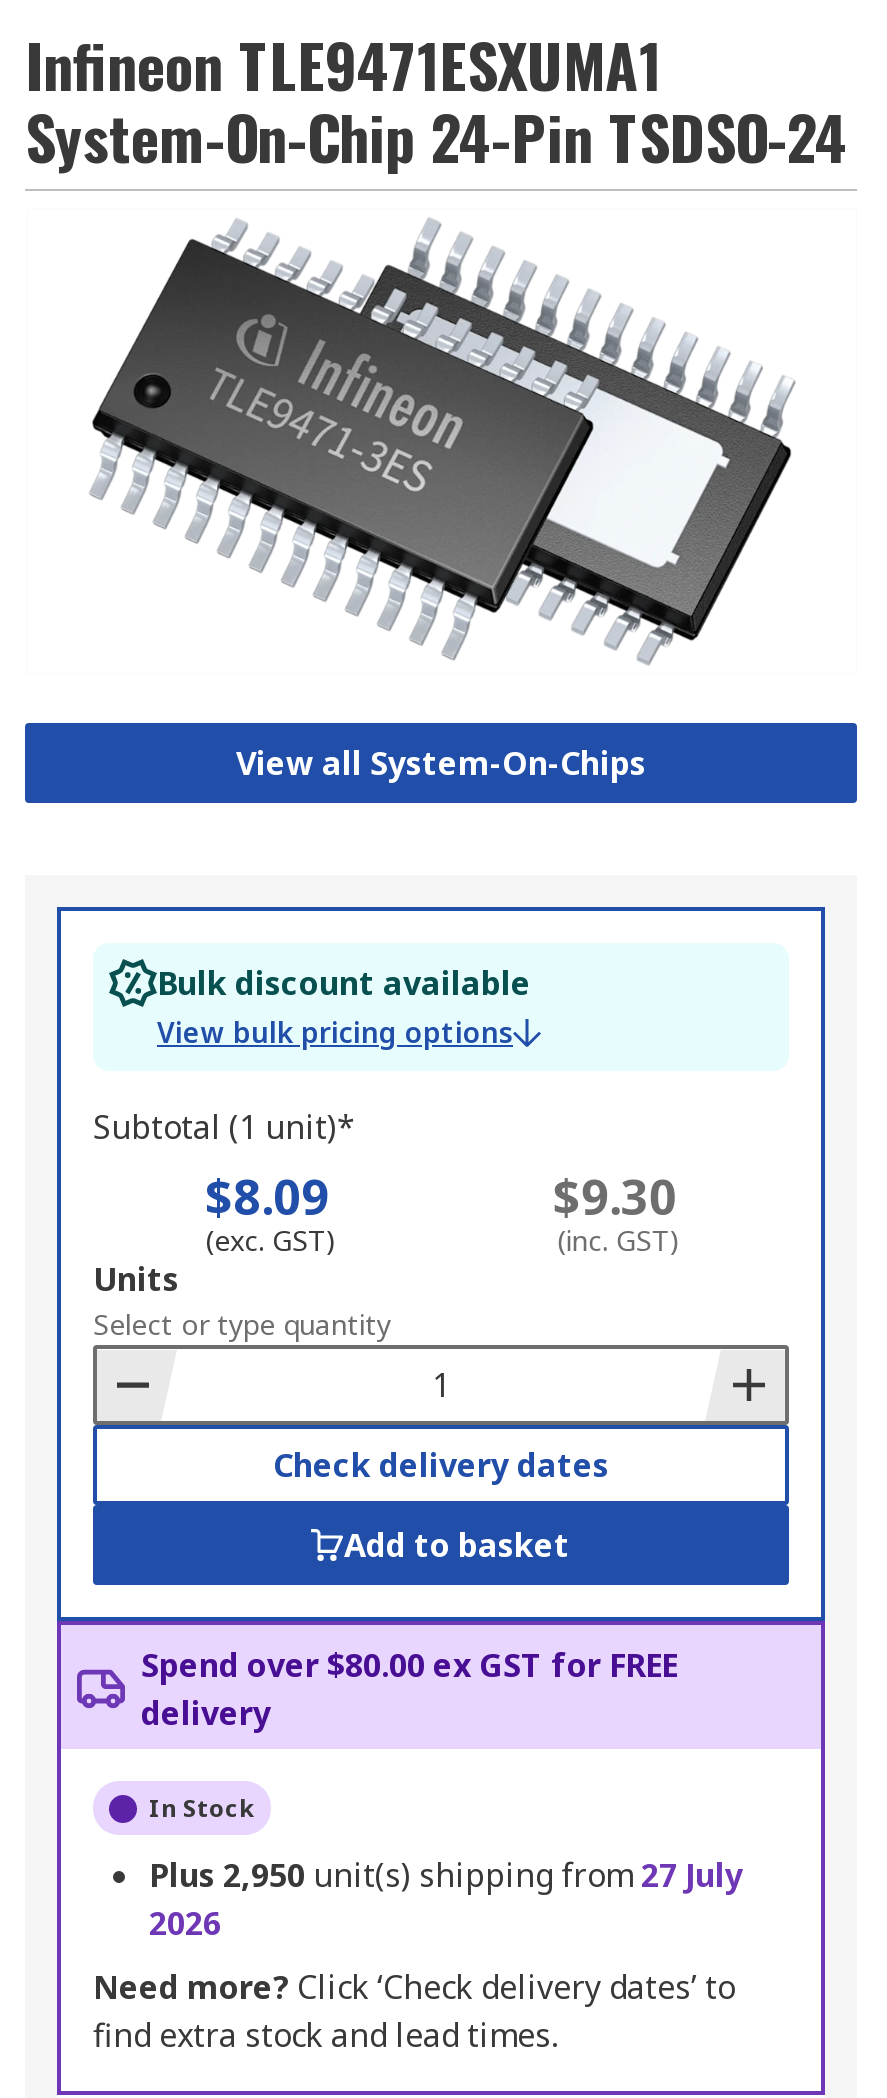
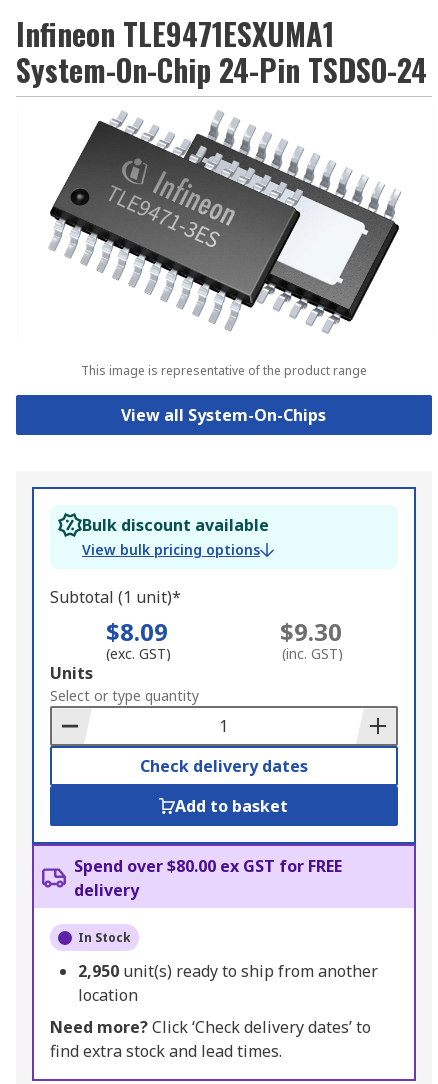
+ This image is representative of the product range

- Plus 2,950 unit(s) shipping from 27 July
- 2026
+ 2,950 unit(s) ready to ship from another
+ location
